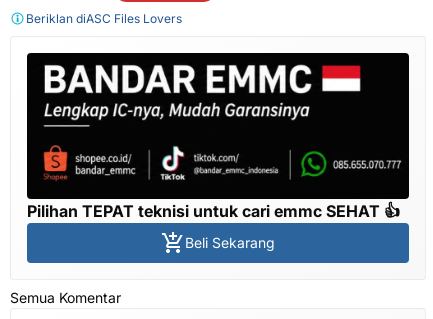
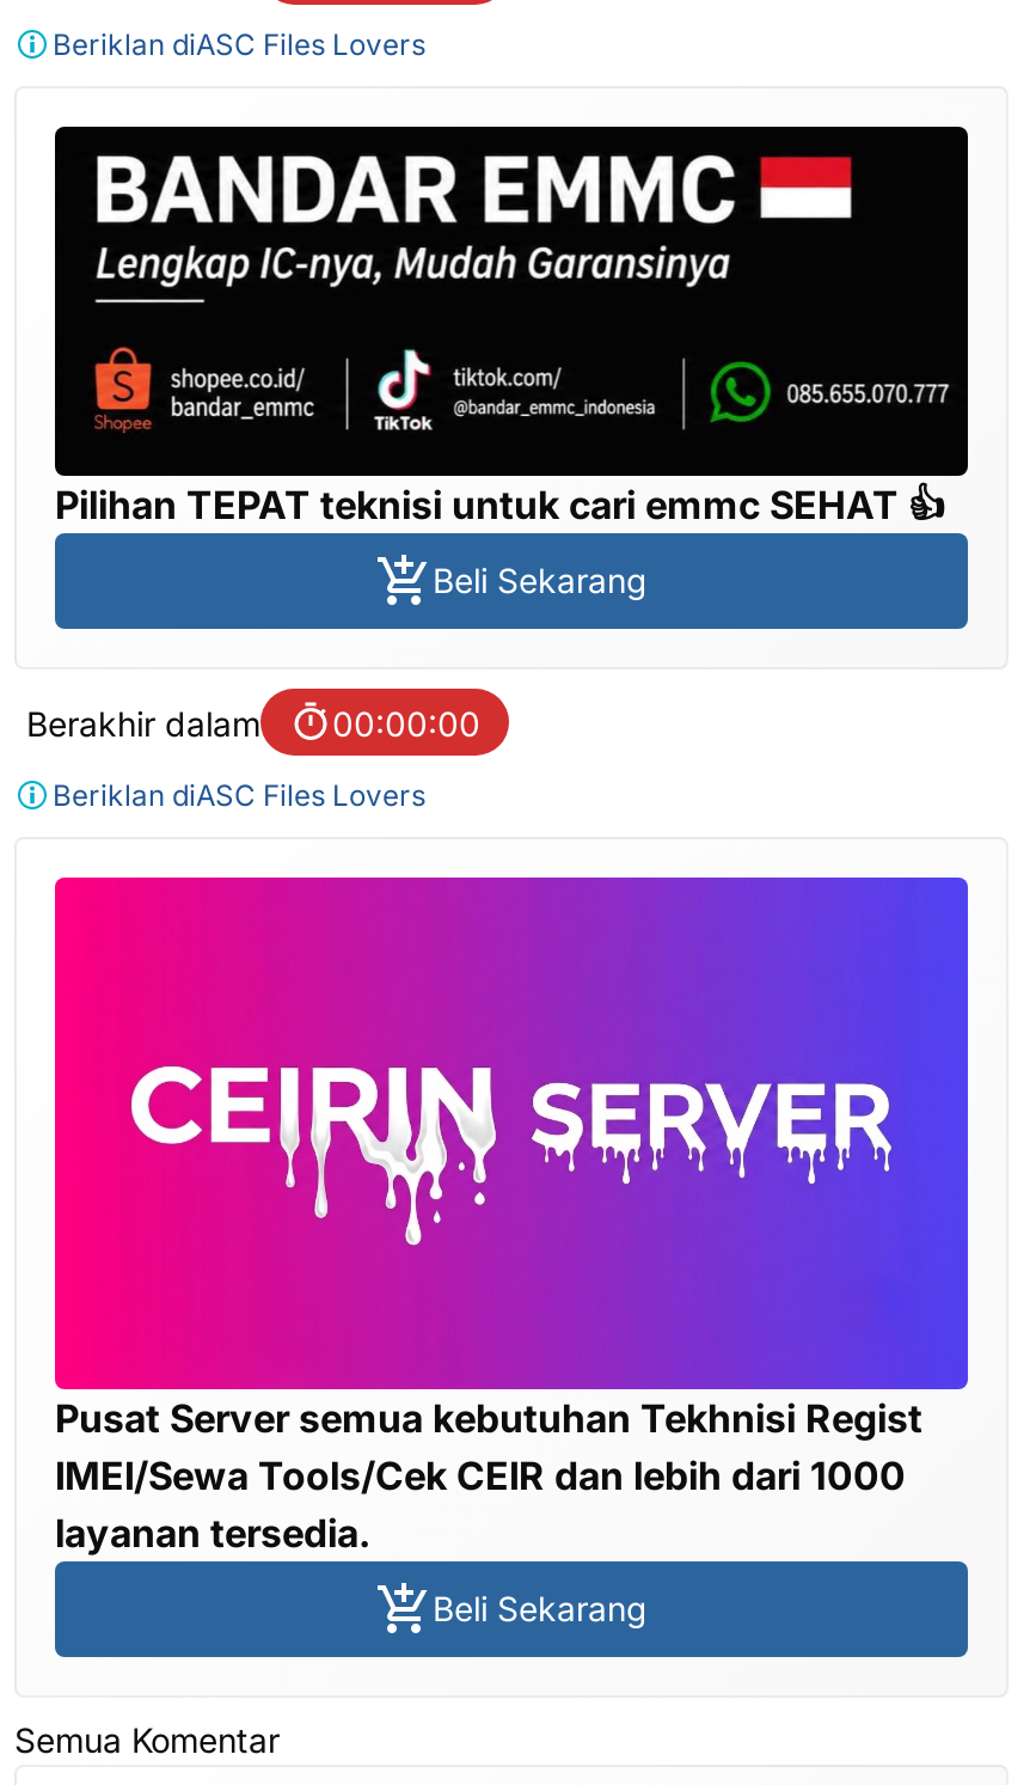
+ Berakhir dalam
+ 00:00:00
+ Beriklan diASC Files Lovers

+ [image]
+ Pusat Server semua kebutuhan Tekhnisi Regist
+ IMEI/Sewa Tools/Cek CEIR dan lebih dari 1000
+ layanan tersedia.
+ Beli Sekarang
